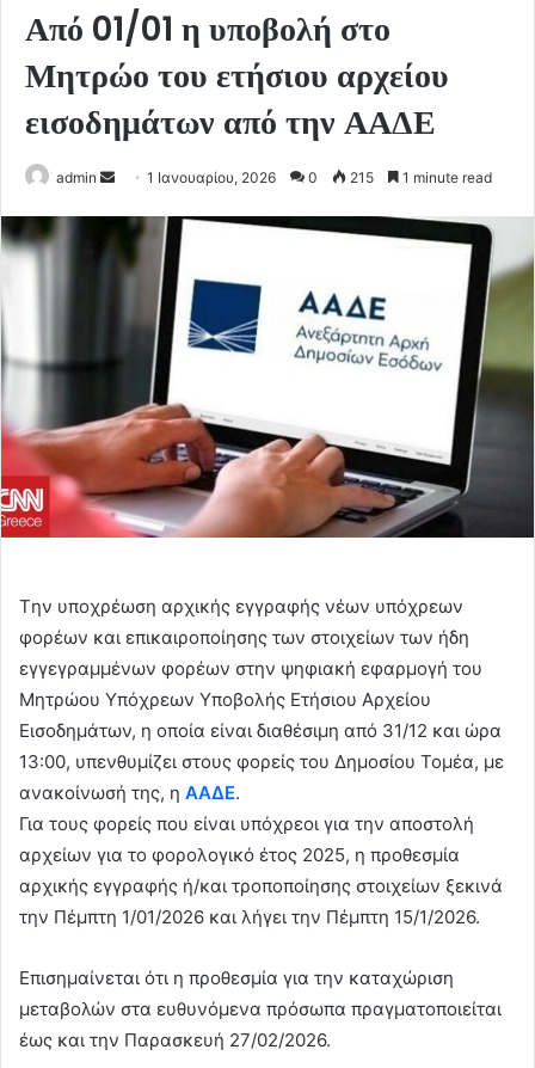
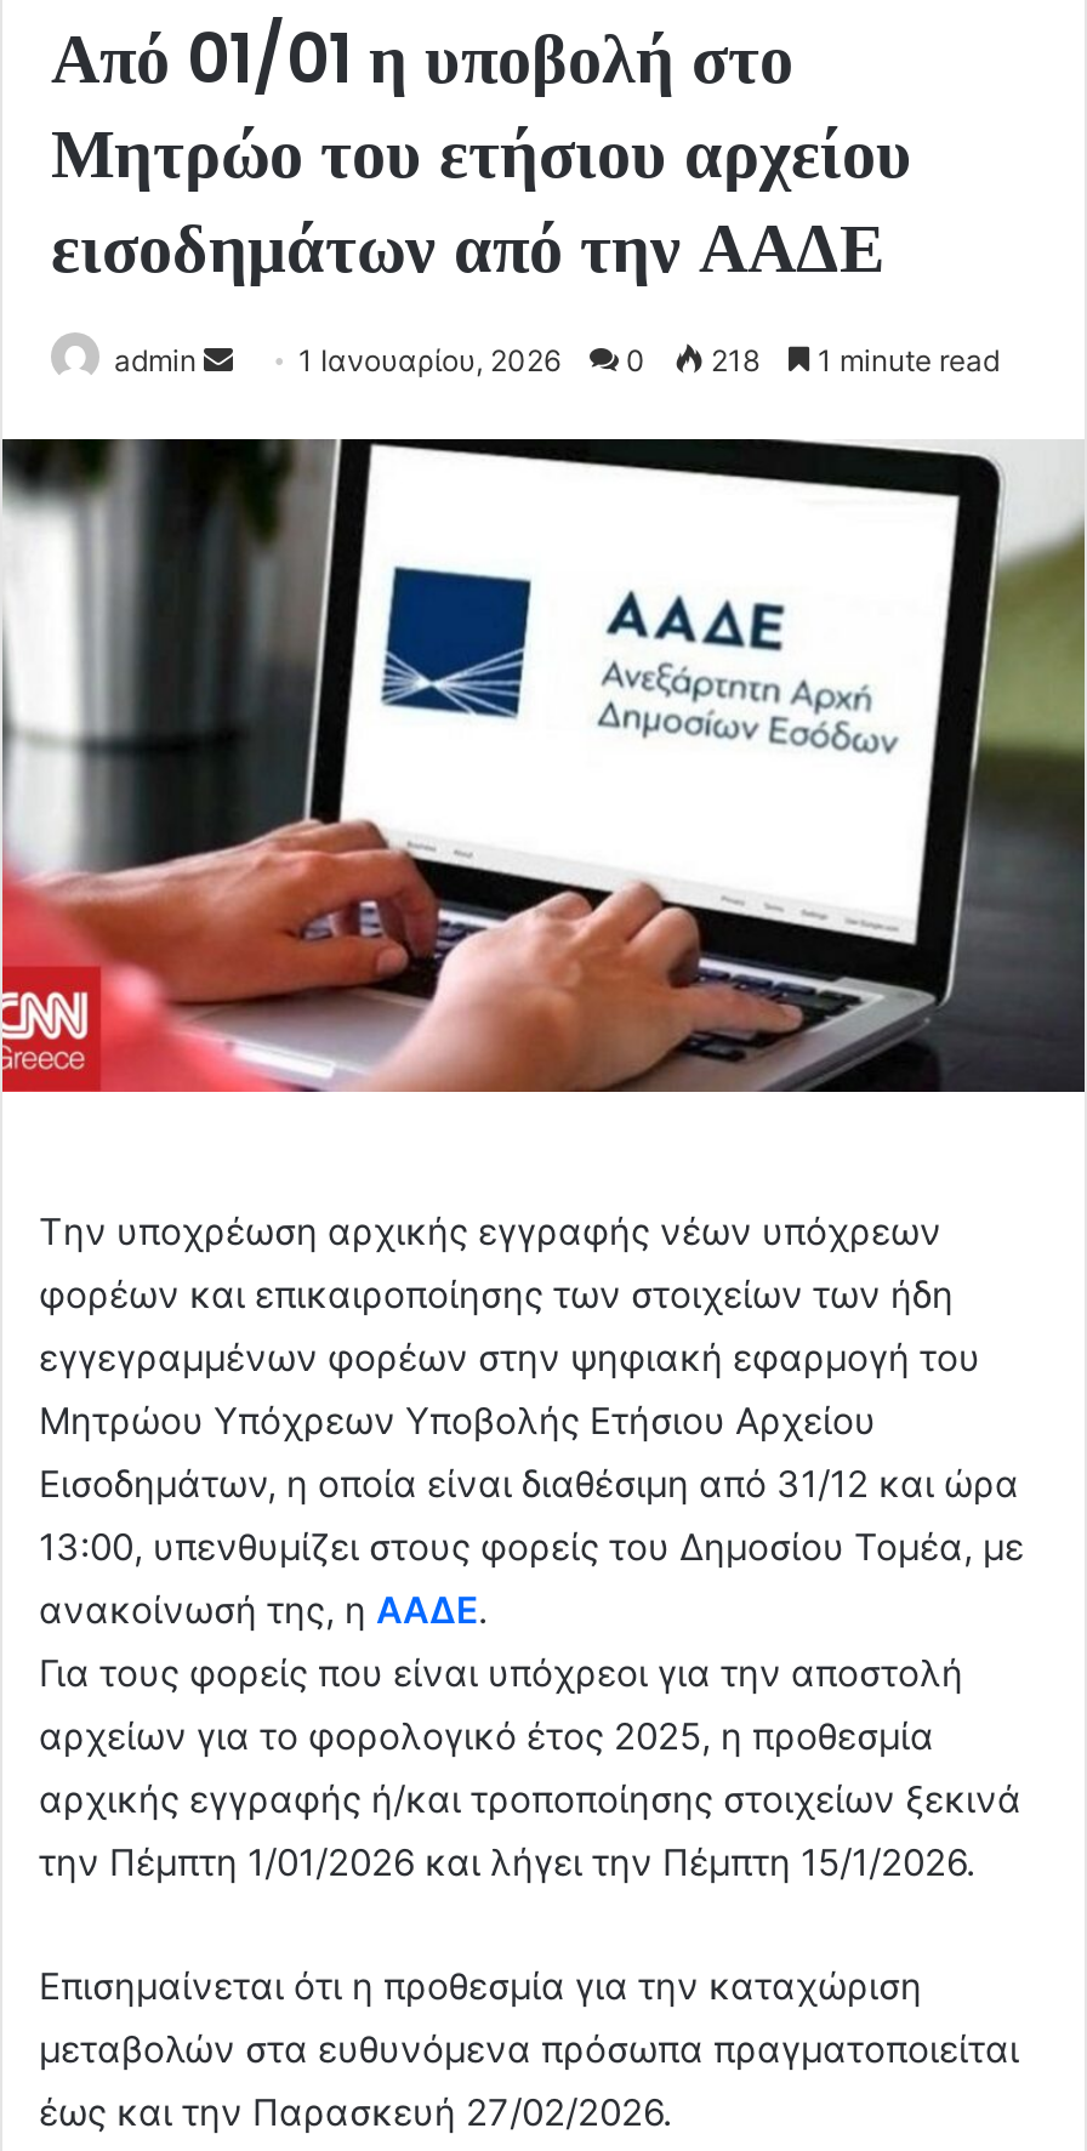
- 215
+ 218
